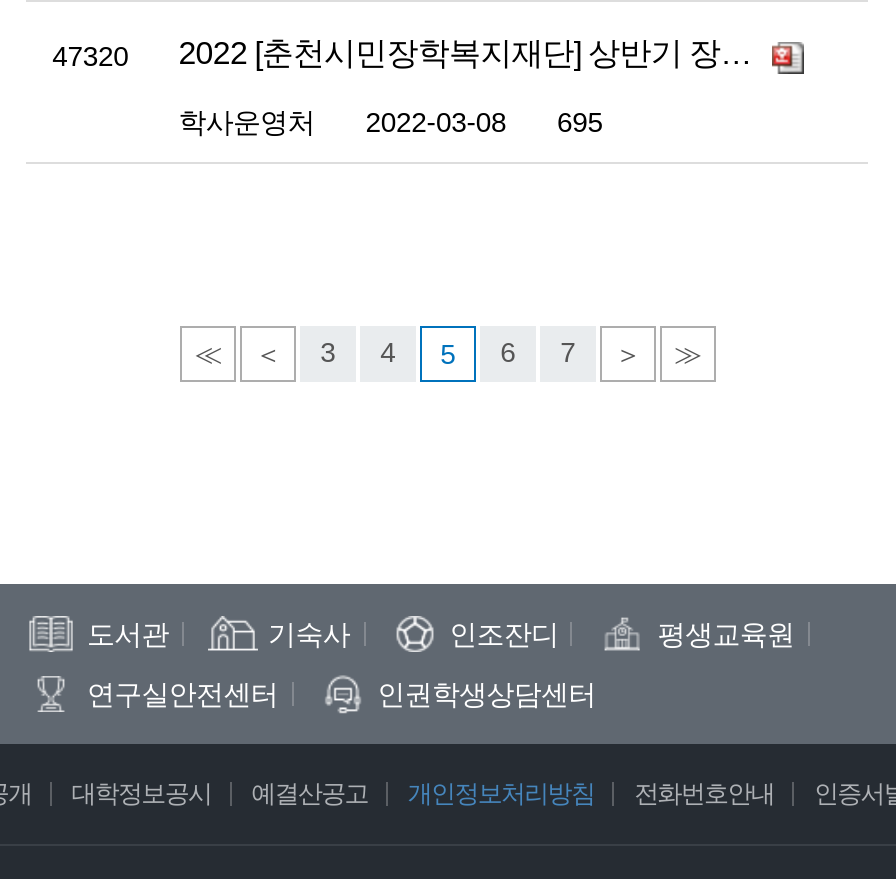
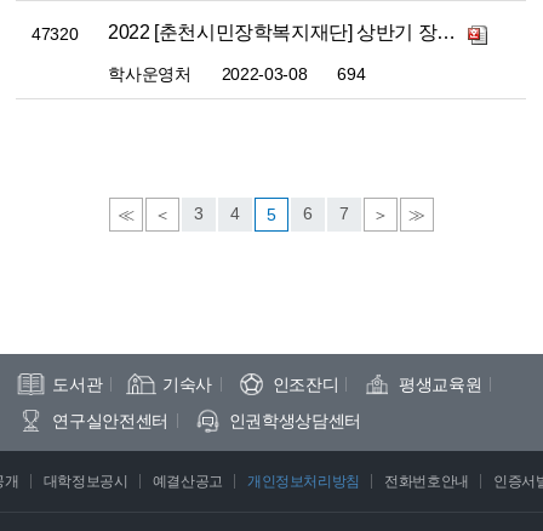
- 학사운영처 2022-03-08 695
+ 학사운영처 2022-03-08 694
